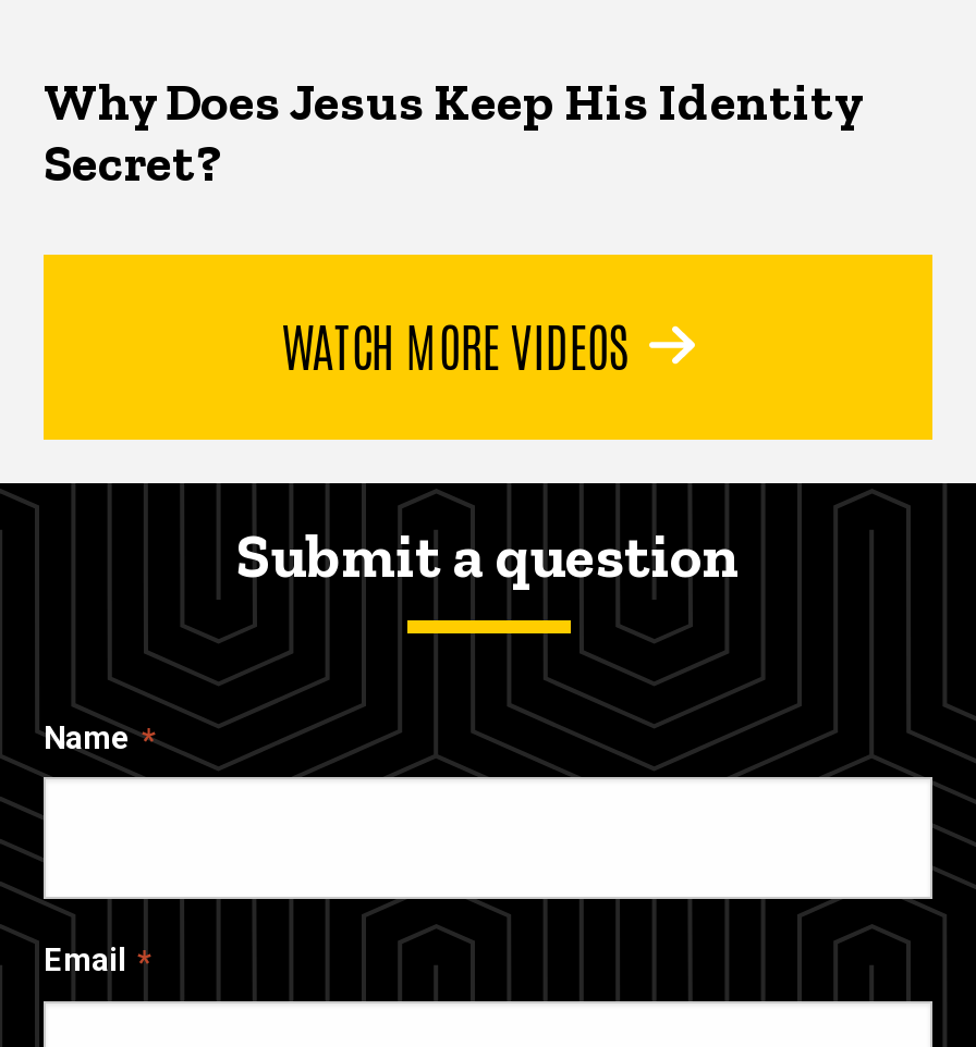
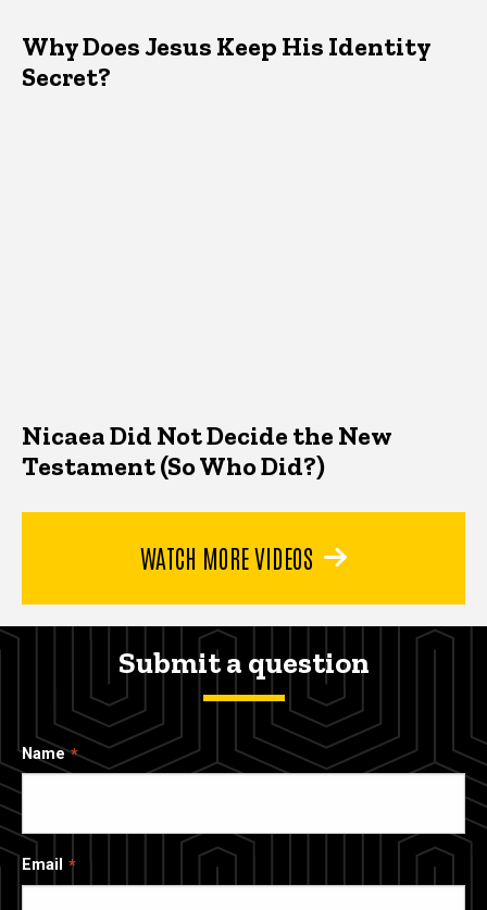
+ Nicaea Did Not Decide the New
+ Testament (So Who Did?)
